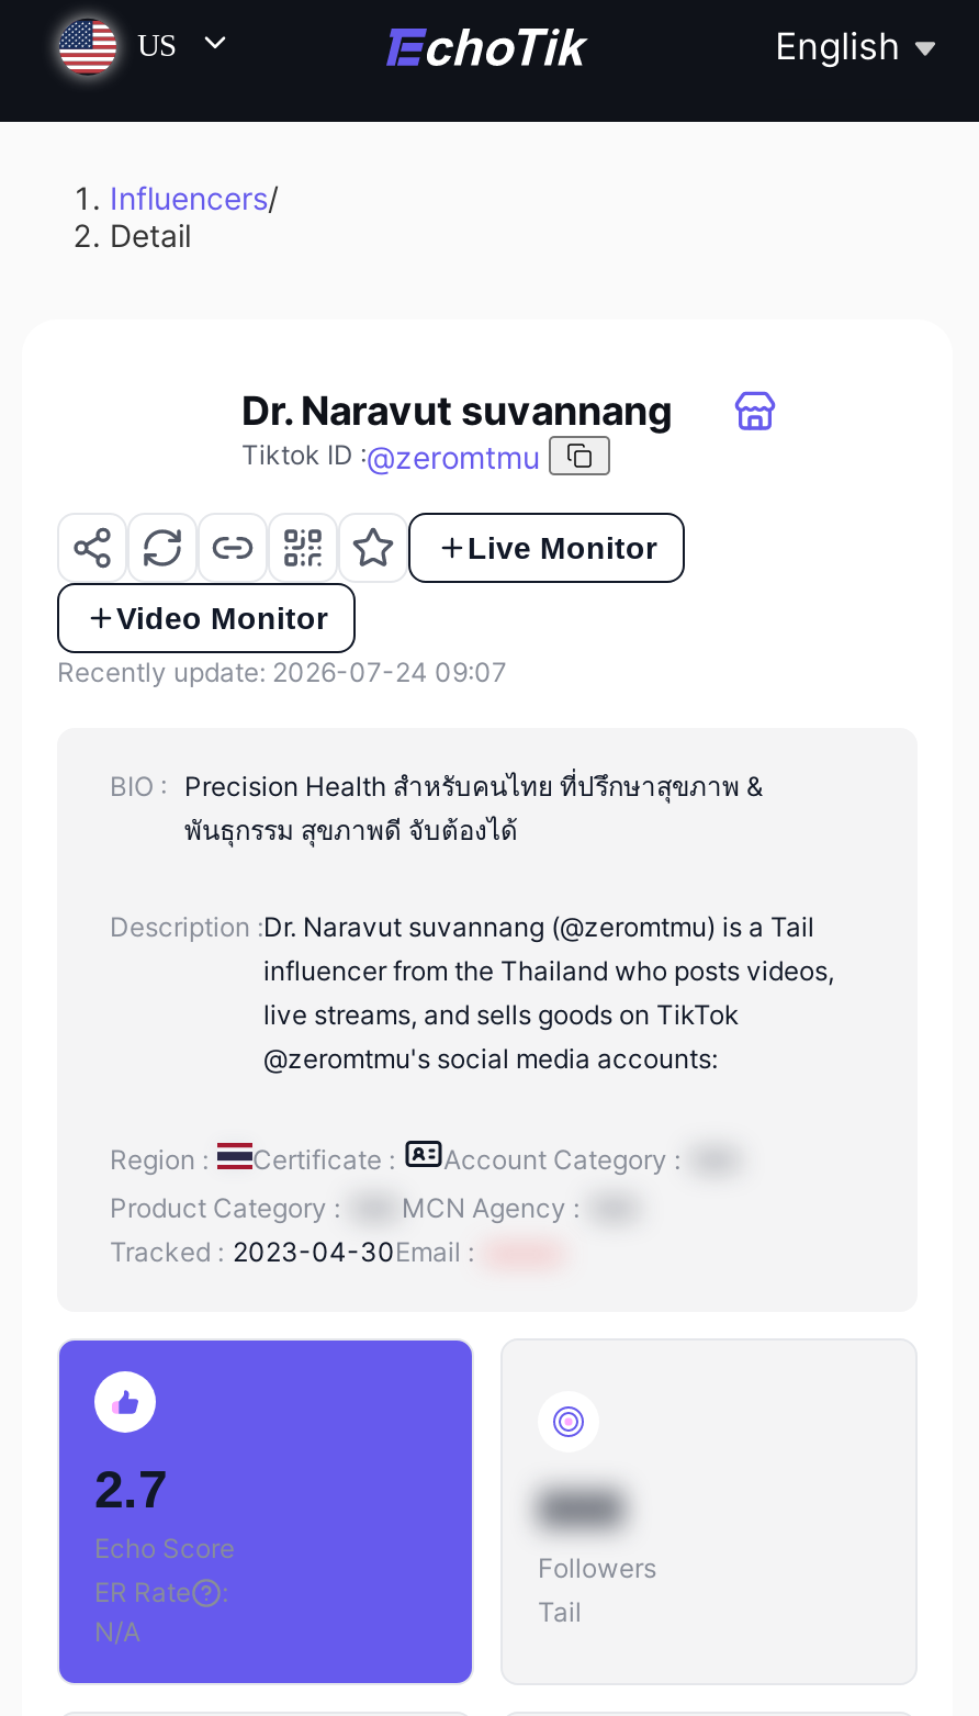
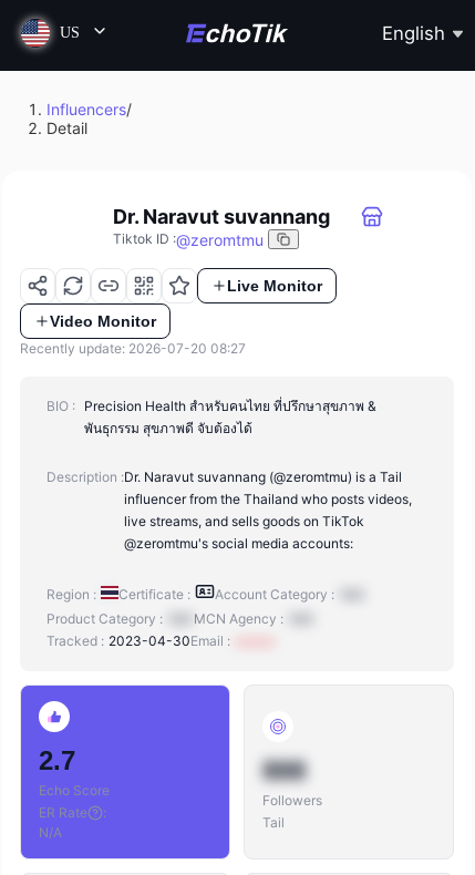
- Recently update: 2026-07-24 09:07
+ Recently update: 2026-07-20 08:27
